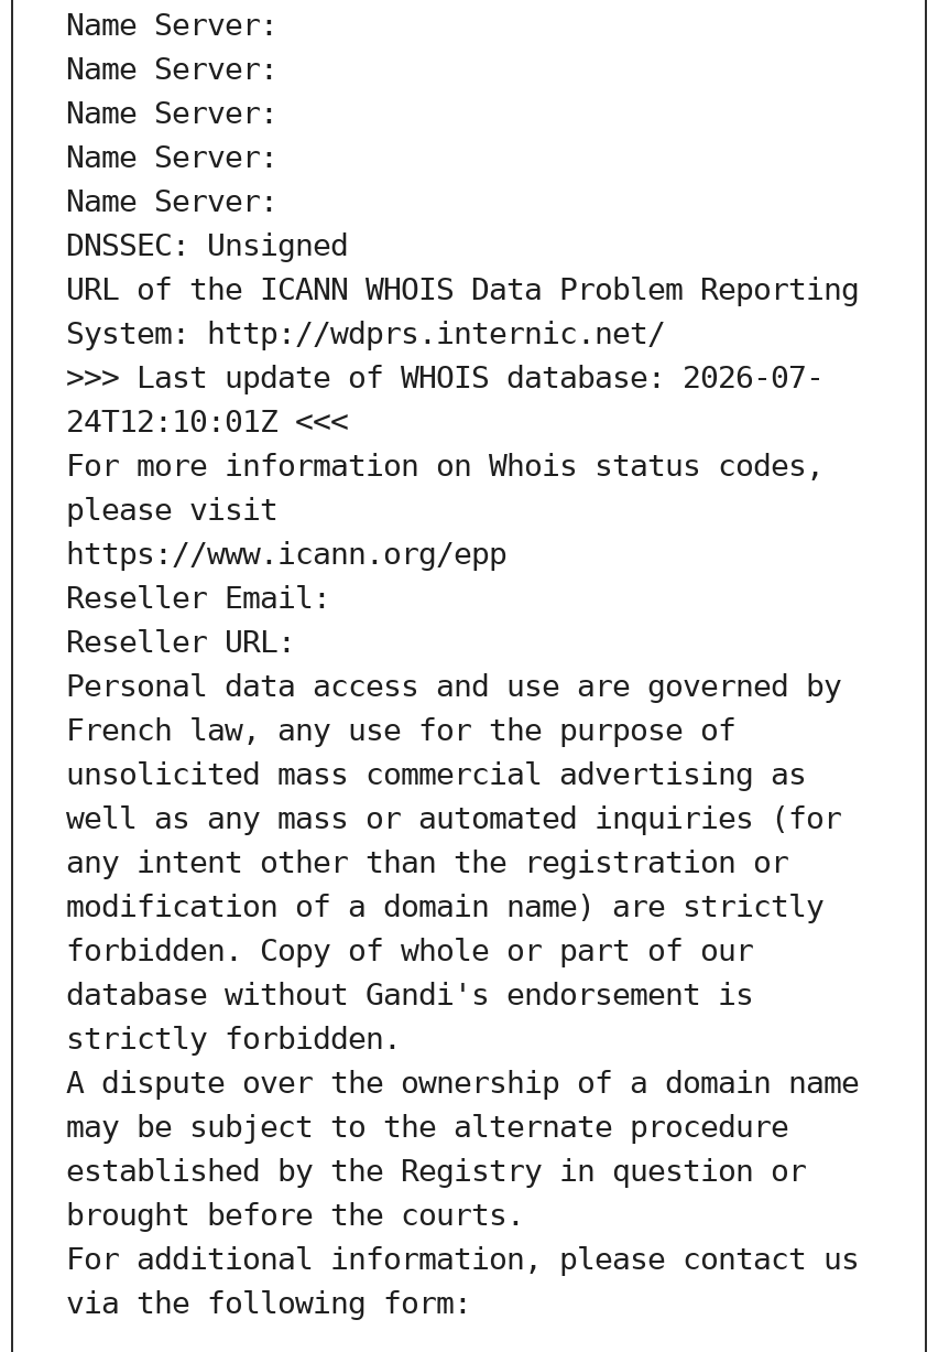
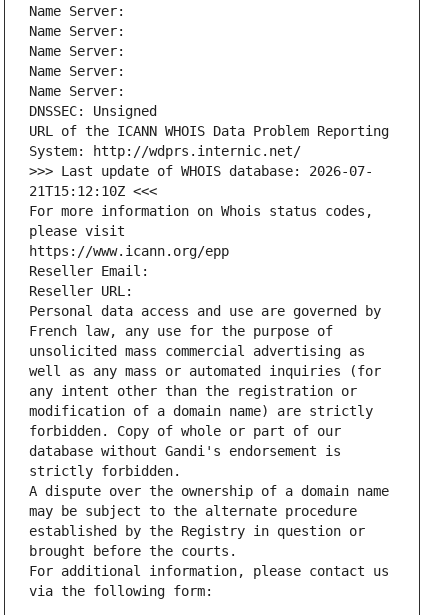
- 24T12:10:01Z <<<
+ 21T15:12:10Z <<<
